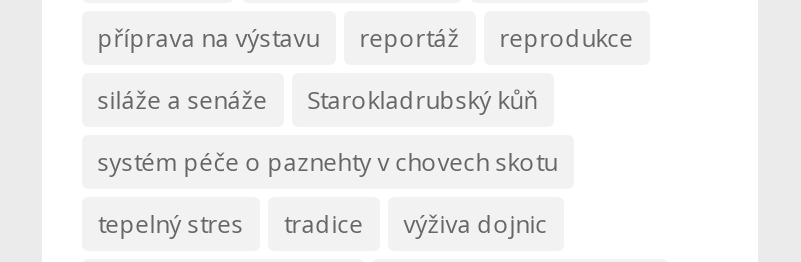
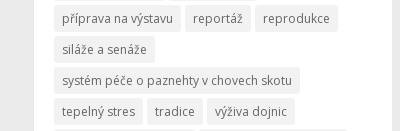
- Starokladrubský kůň
